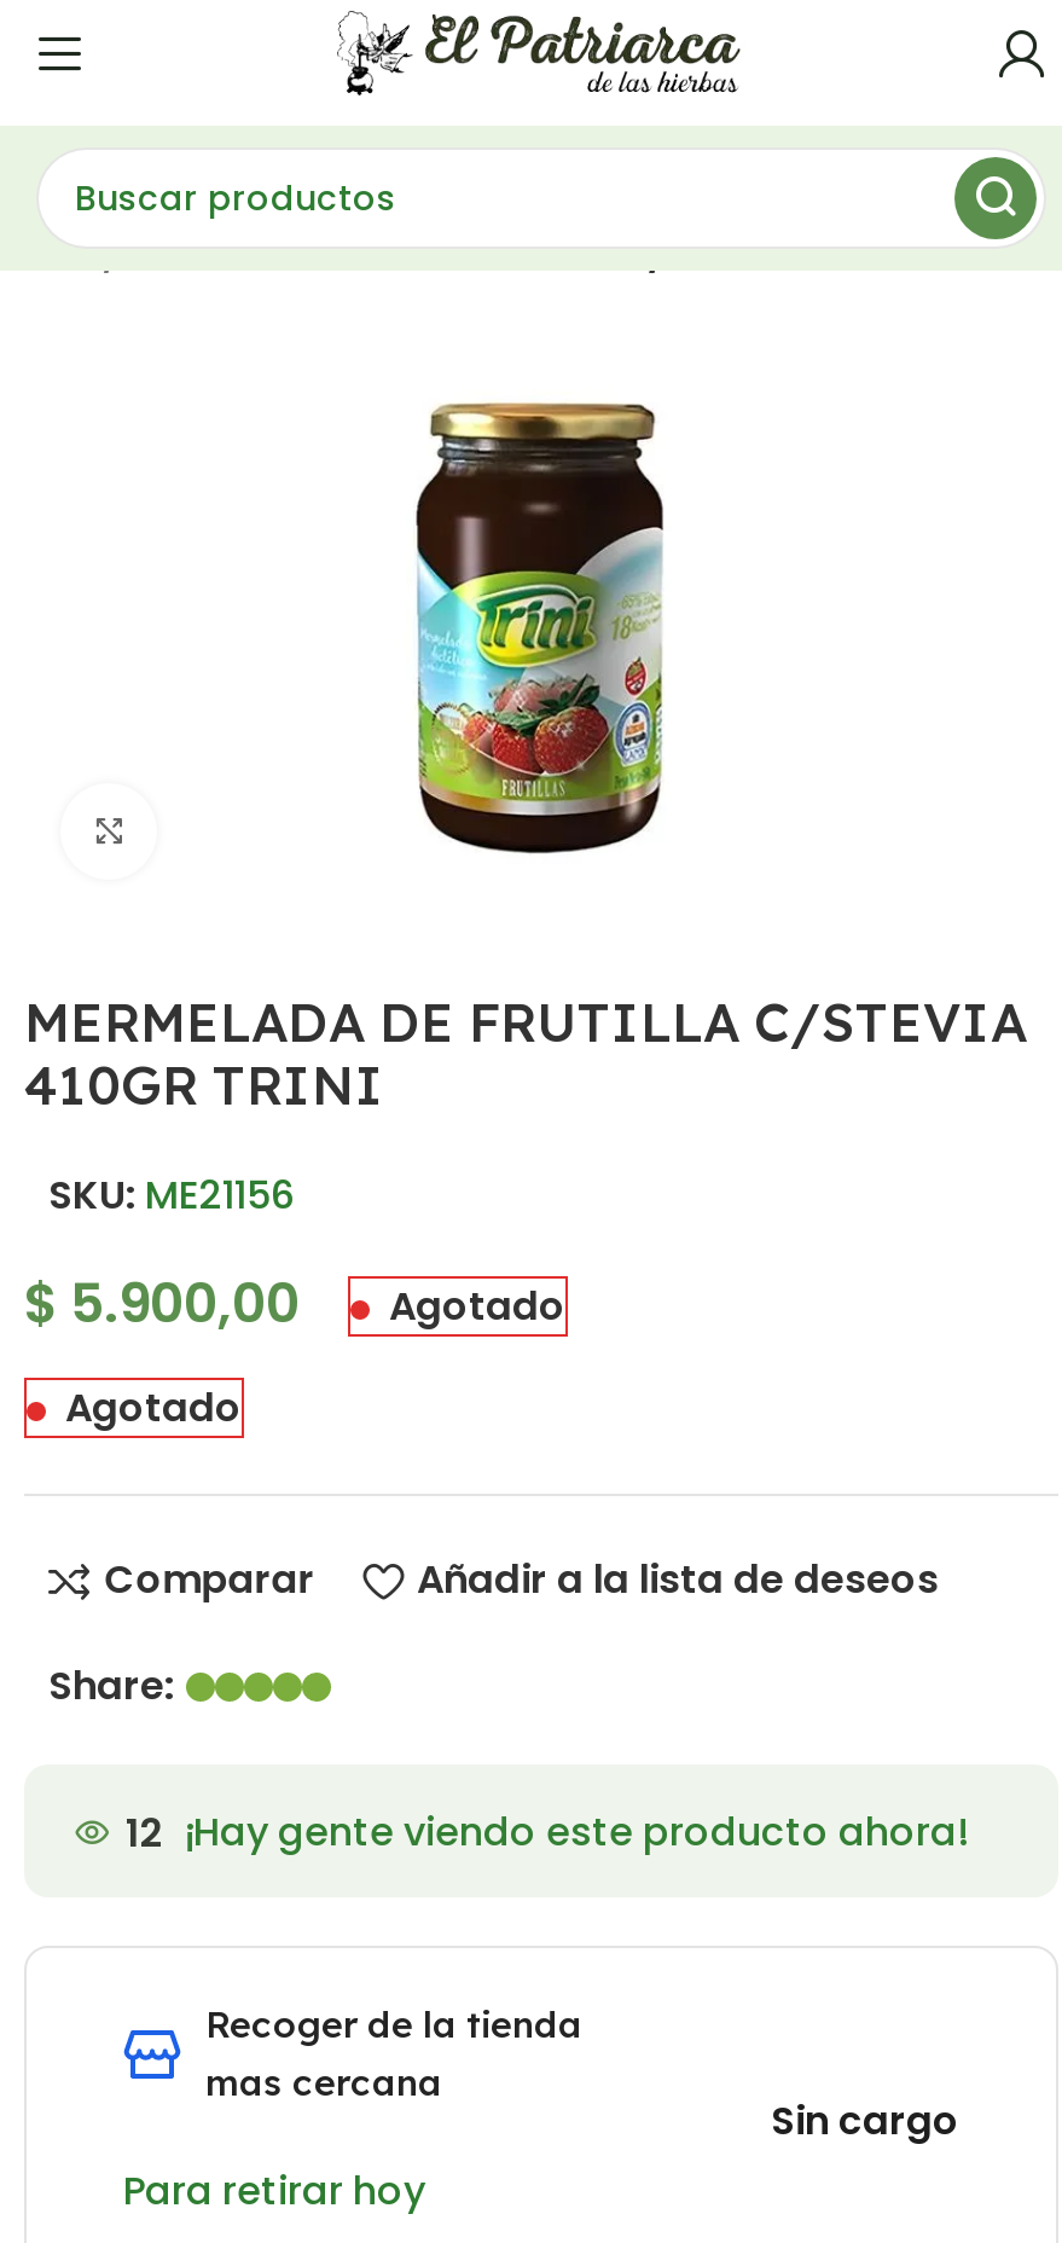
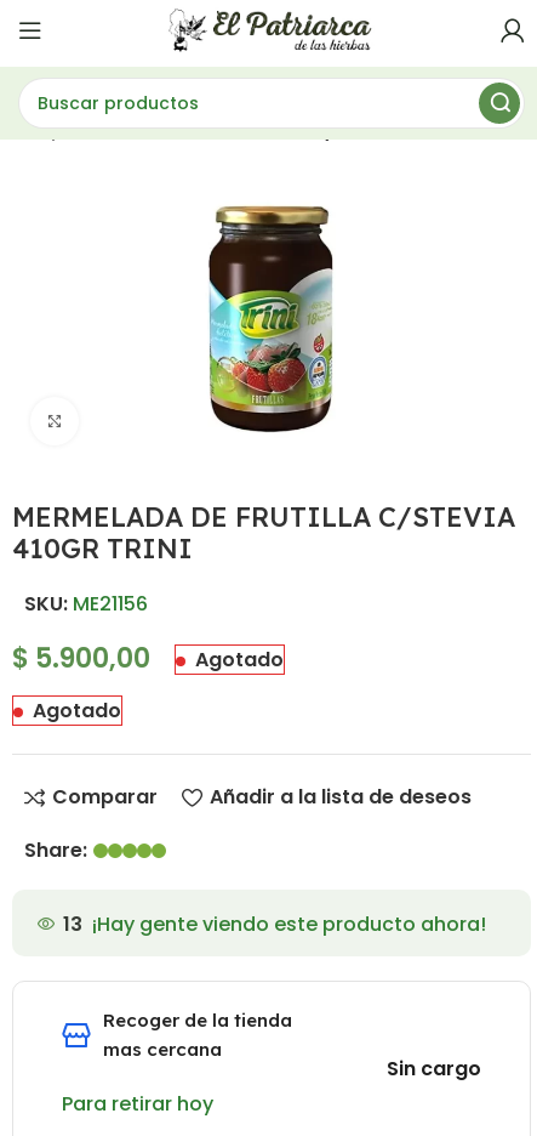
- 12 ¡Hay gente viendo este producto ahora!
+ 13 ¡Hay gente viendo este producto ahora!
